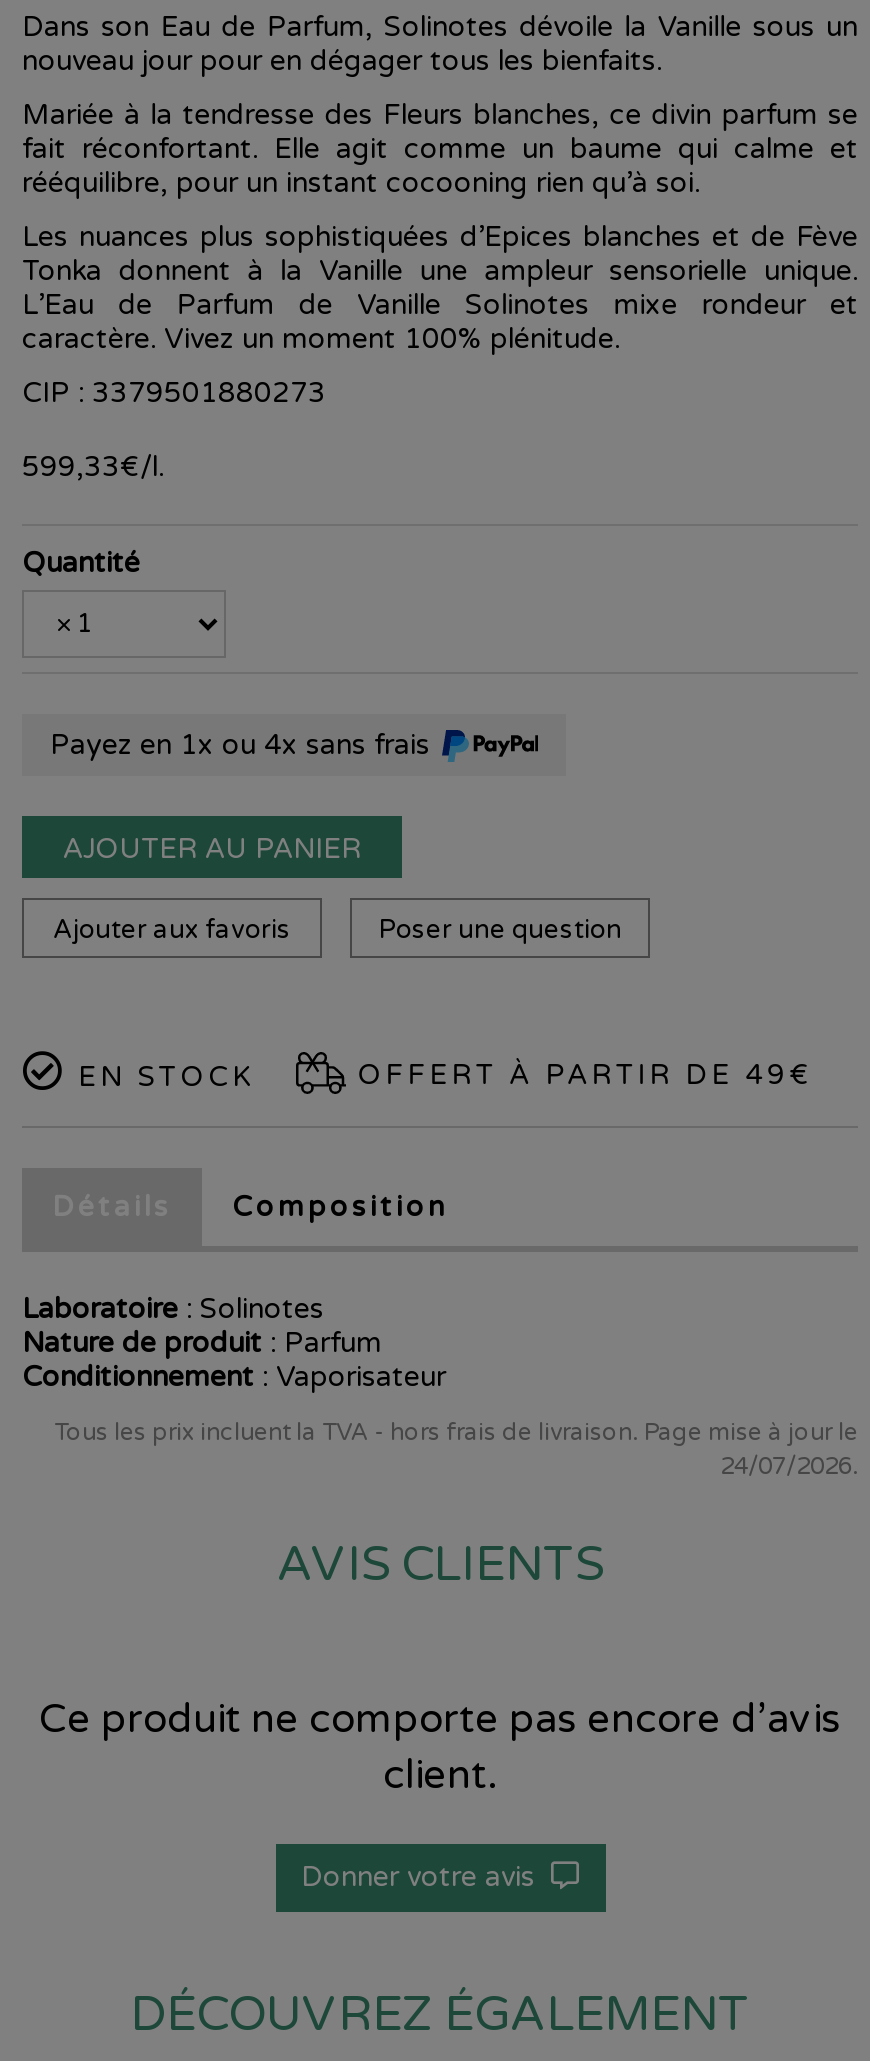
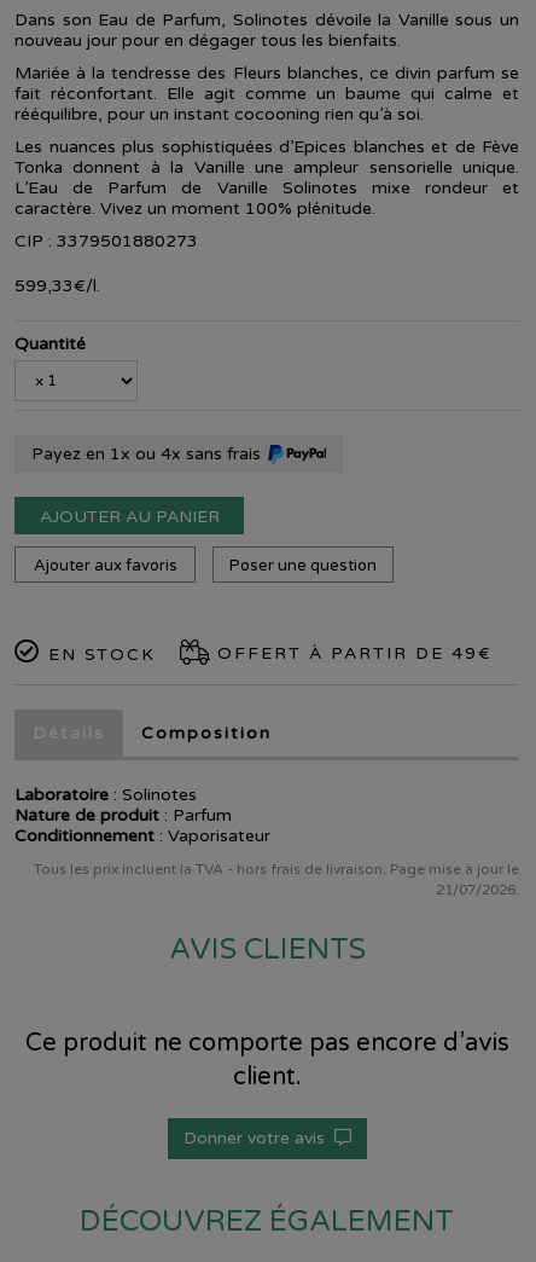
- 24/07/2026.
+ 21/07/2026.
